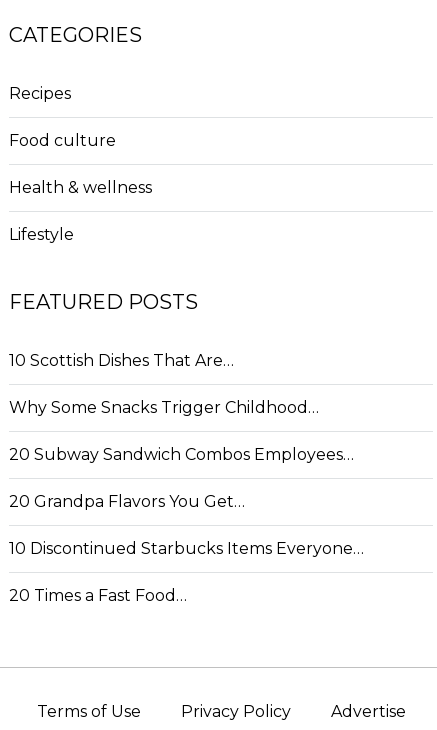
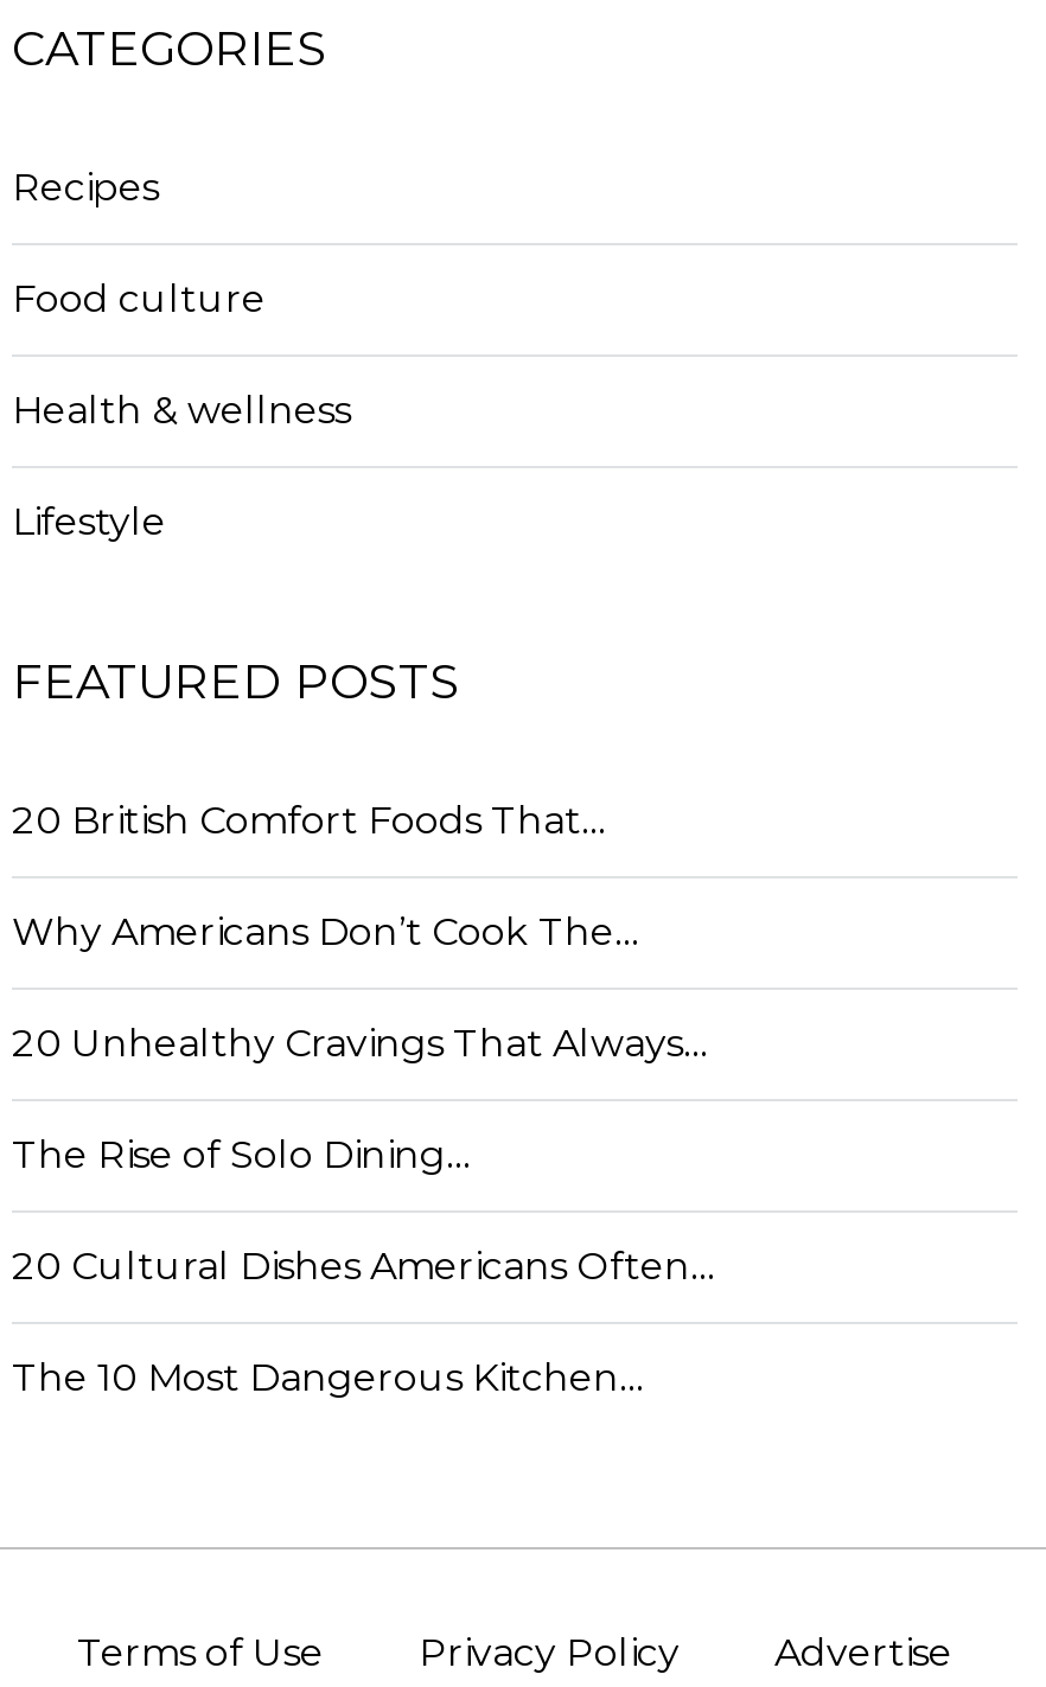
- 10 Scottish Dishes That Are…
+ 20 British Comfort Foods That…

- Why Some Snacks Trigger Childhood…
+ Why Americans Don’t Cook The…

- 20 Subway Sandwich Combos Employees…
+ 20 Unhealthy Cravings That Always…

- 20 Grandpa Flavors You Get…
+ The Rise of Solo Dining…

- 10 Discontinued Starbucks Items Everyone…
+ 20 Cultural Dishes Americans Often…

- 20 Times a Fast Food…
+ The 10 Most Dangerous Kitchen…
